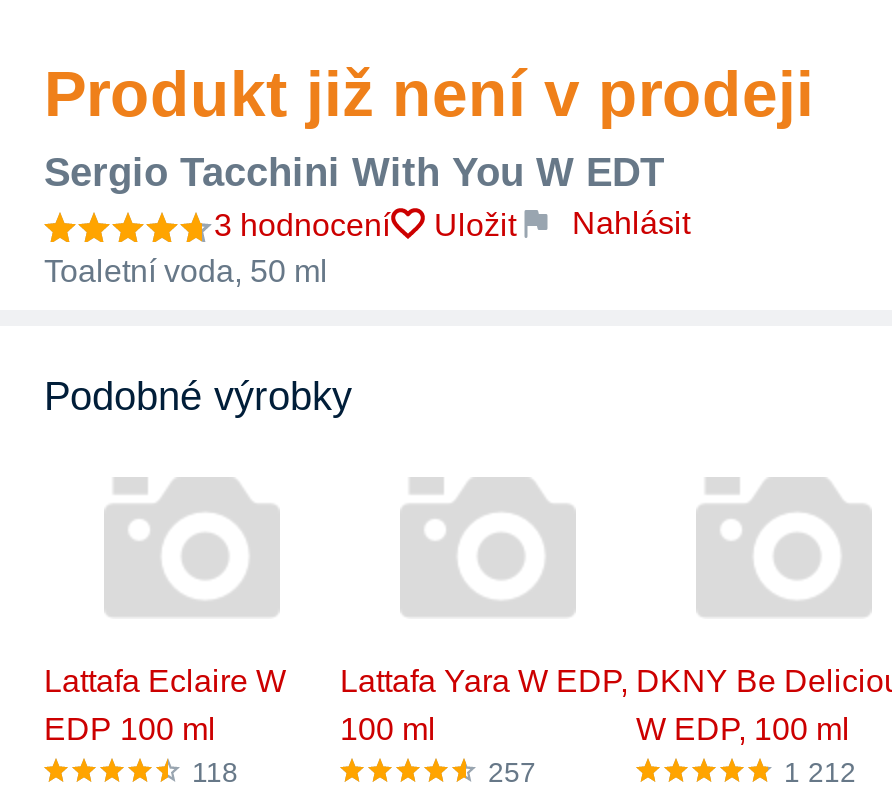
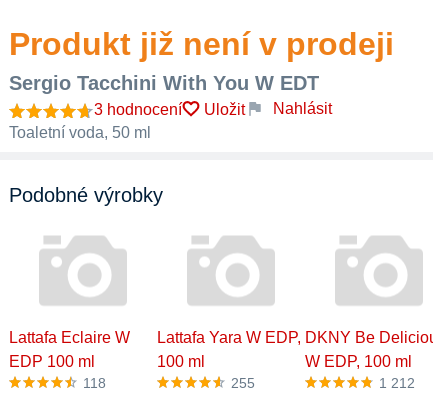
- 257
+ 255
